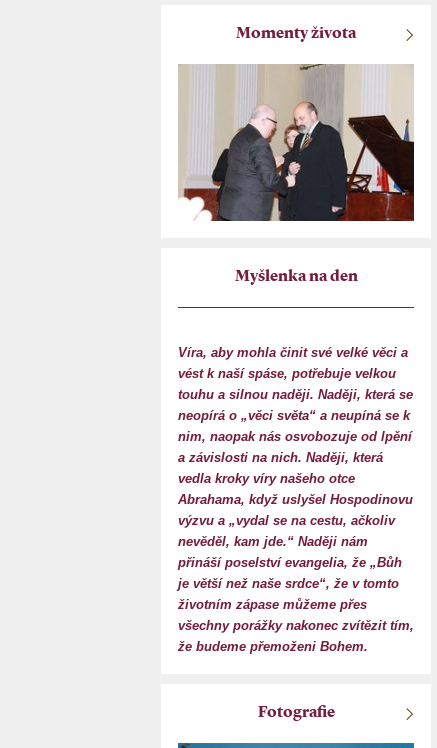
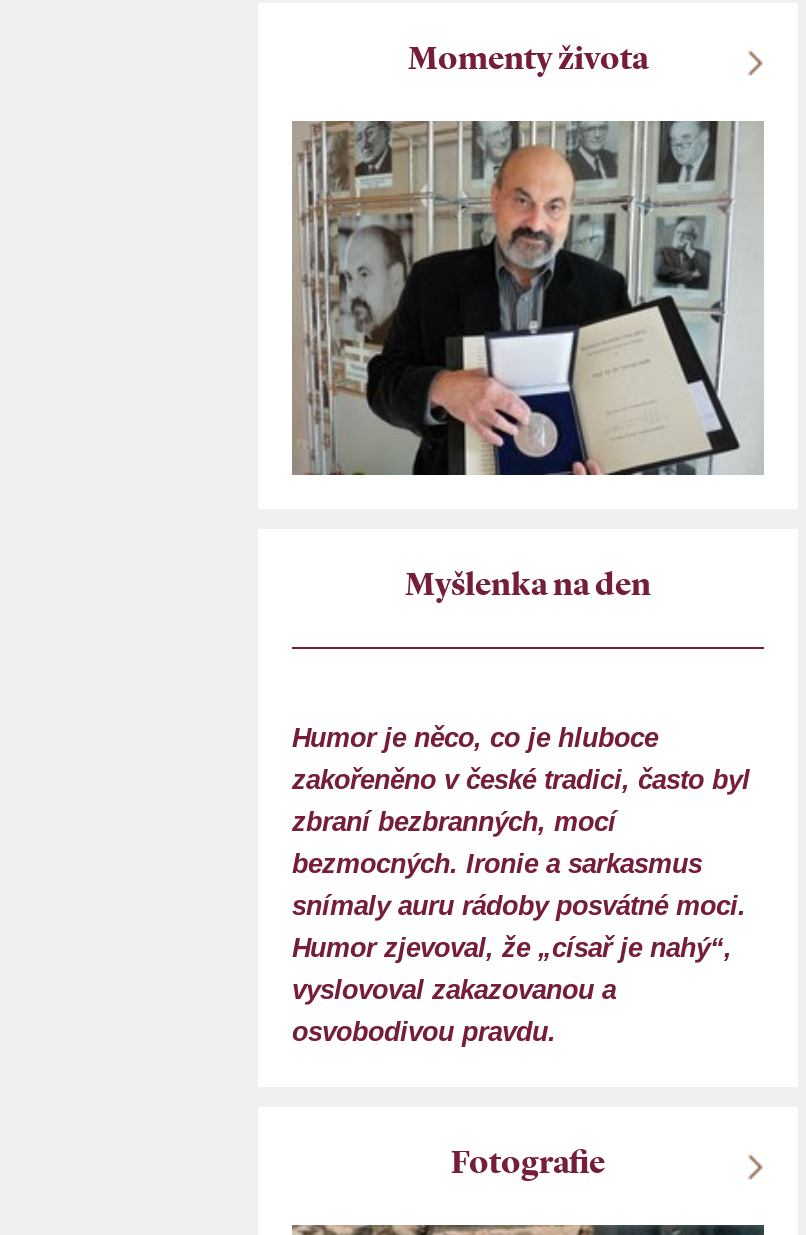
- [image]
+ [image]

moved down: Myšlenka na den

- Víra, aby mohla činit své velké věci a
- vést k naší spáse, potřebuje velkou
- touhu a silnou naději. Naději, která se
- neopírá o „věci světa“ a neupíná se k
- nim, naopak nás osvobozuje od lpění
- a závislosti na nich. Naději, která
- vedla kroky víry našeho otce
- Abrahama, když uslyšel Hospodinovu
- výzvu a „vydal se na cestu, ačkoliv
- nevěděl, kam jde.“ Naději nám
- přináší poselství evangelia, že „Bůh
- je větší než naše srdce“, že v tomto
- životním zápase můžeme přes
- všechny porážky nakonec zvítězit tím,
- že budeme přemoženi Bohem.
+ Humor je něco, co je hluboce
+ zakořeněno v české tradici, často byl
+ zbraní bezbranných, mocí
+ bezmocných. Ironie a sarkasmus
+ snímaly auru rádoby posvátné moci.
+ Humor zjevoval, že „císař je nahý“,
+ vyslovoval zakazovanou a
+ osvobodivou pravdu.
